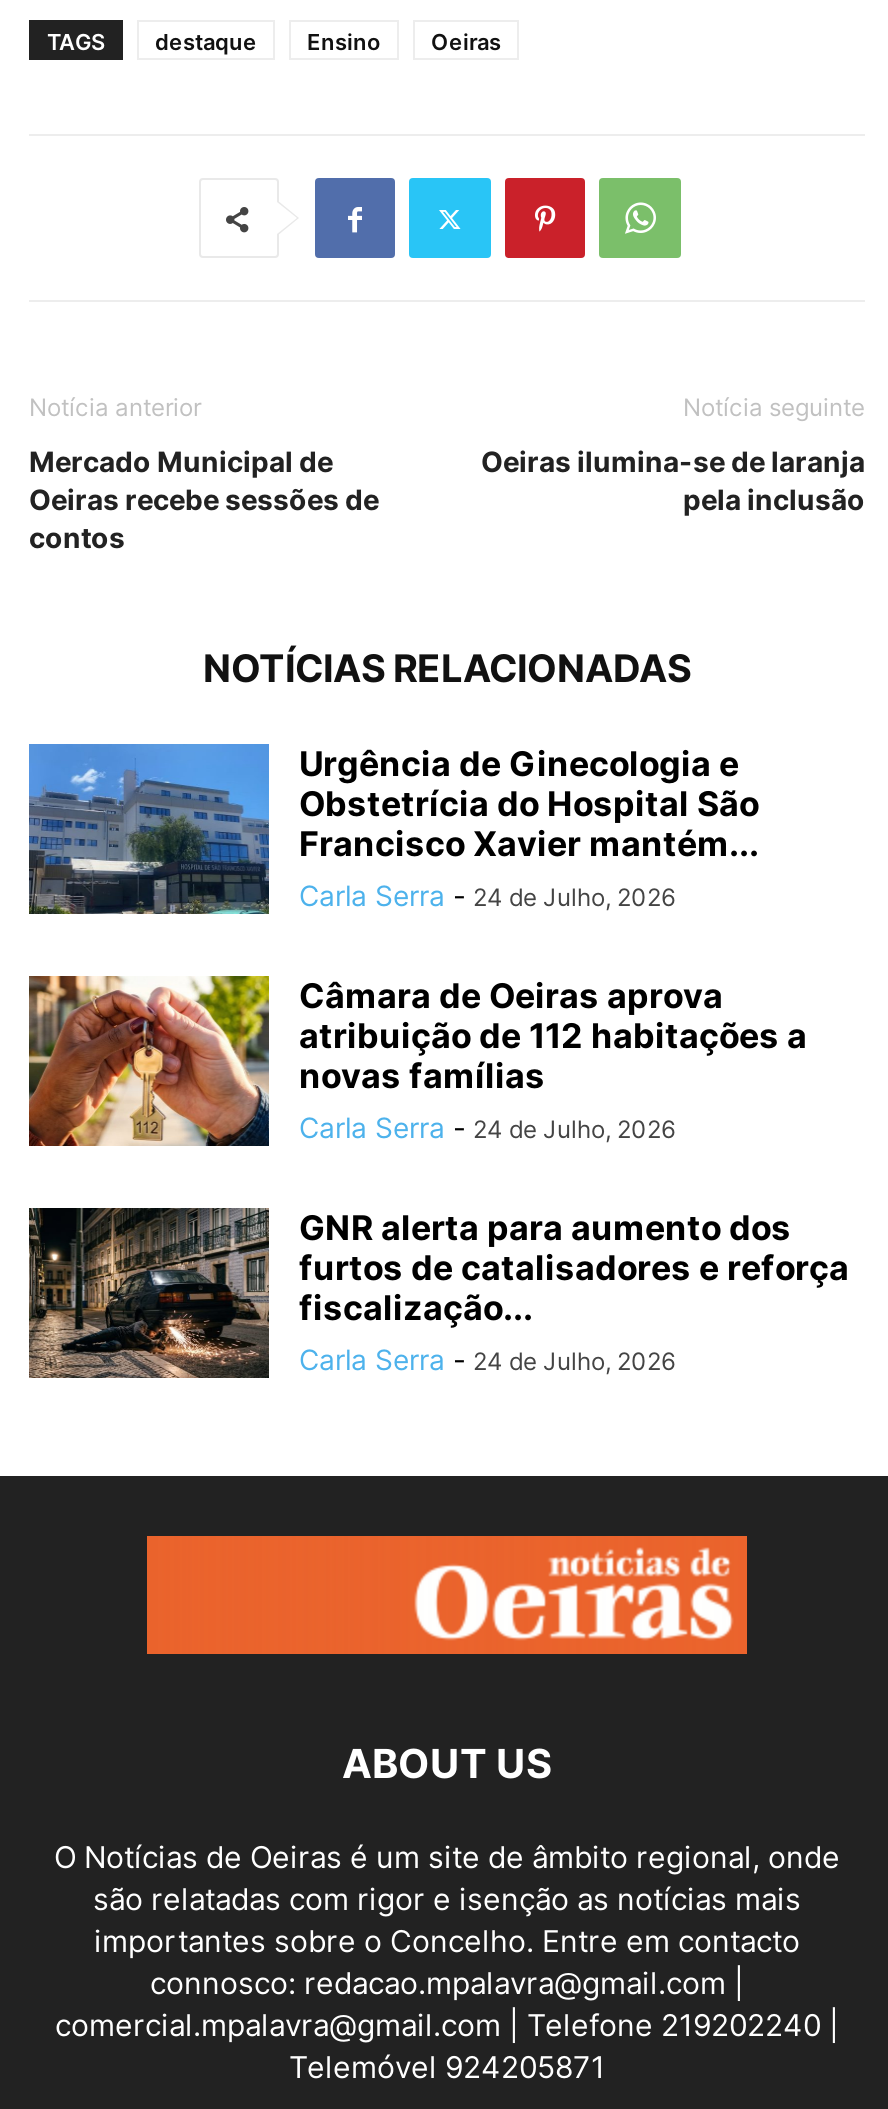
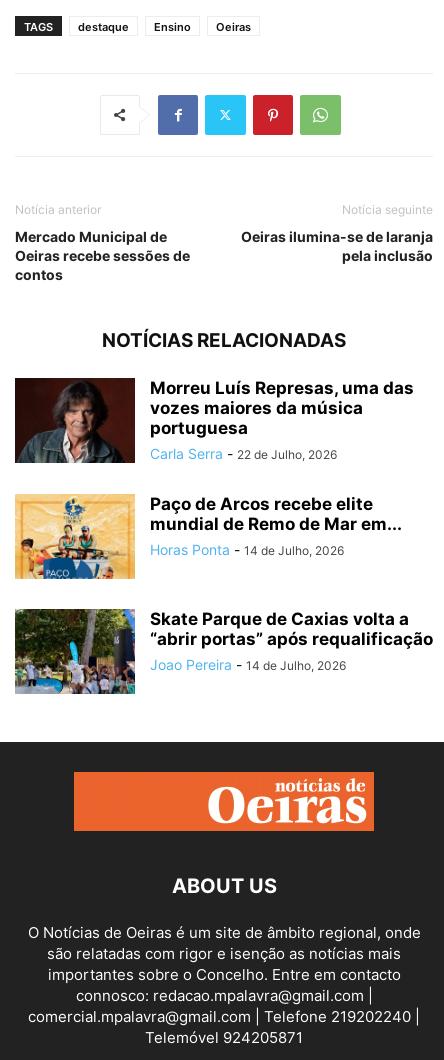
- [image]
- Urgência de Ginecologia e
- Obstetrícia do Hospital São
- Francisco Xavier mantém...
- Carla Serra - 24 de Julho, 2026
+ [image]
+ Morreu Luís Represas, uma das
+ vozes maiores da música
+ portuguesa
+ Carla Serra - 22 de Julho, 2026

- [image]
- Câmara de Oeiras aprova
- atribuição de 112 habitações a
- novas famílias
- Carla Serra - 24 de Julho, 2026
+ [image]
+ Paço de Arcos recebe elite
+ mundial de Remo de Mar em...
+ Horas Ponta - 14 de Julho, 2026

- [image]
- GNR alerta para aumento dos
- furtos de catalisadores e reforça
- fiscalização...
- Carla Serra - 24 de Julho, 2026
+ [image]
+ Skate Parque de Caxias volta a
+ “abrir portas” após requalificação
+ Joao Pereira - 14 de Julho, 2026
